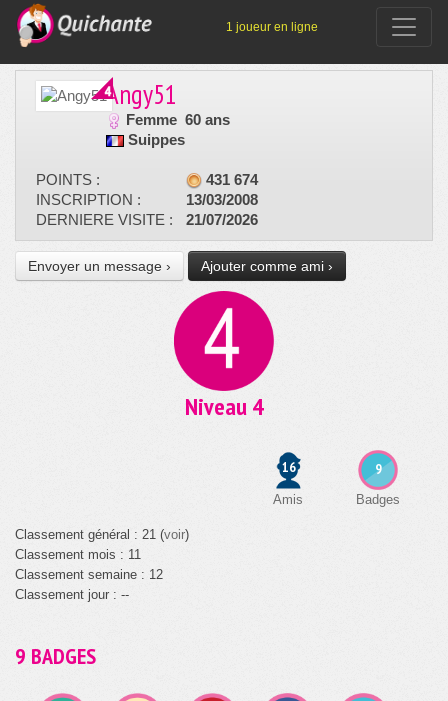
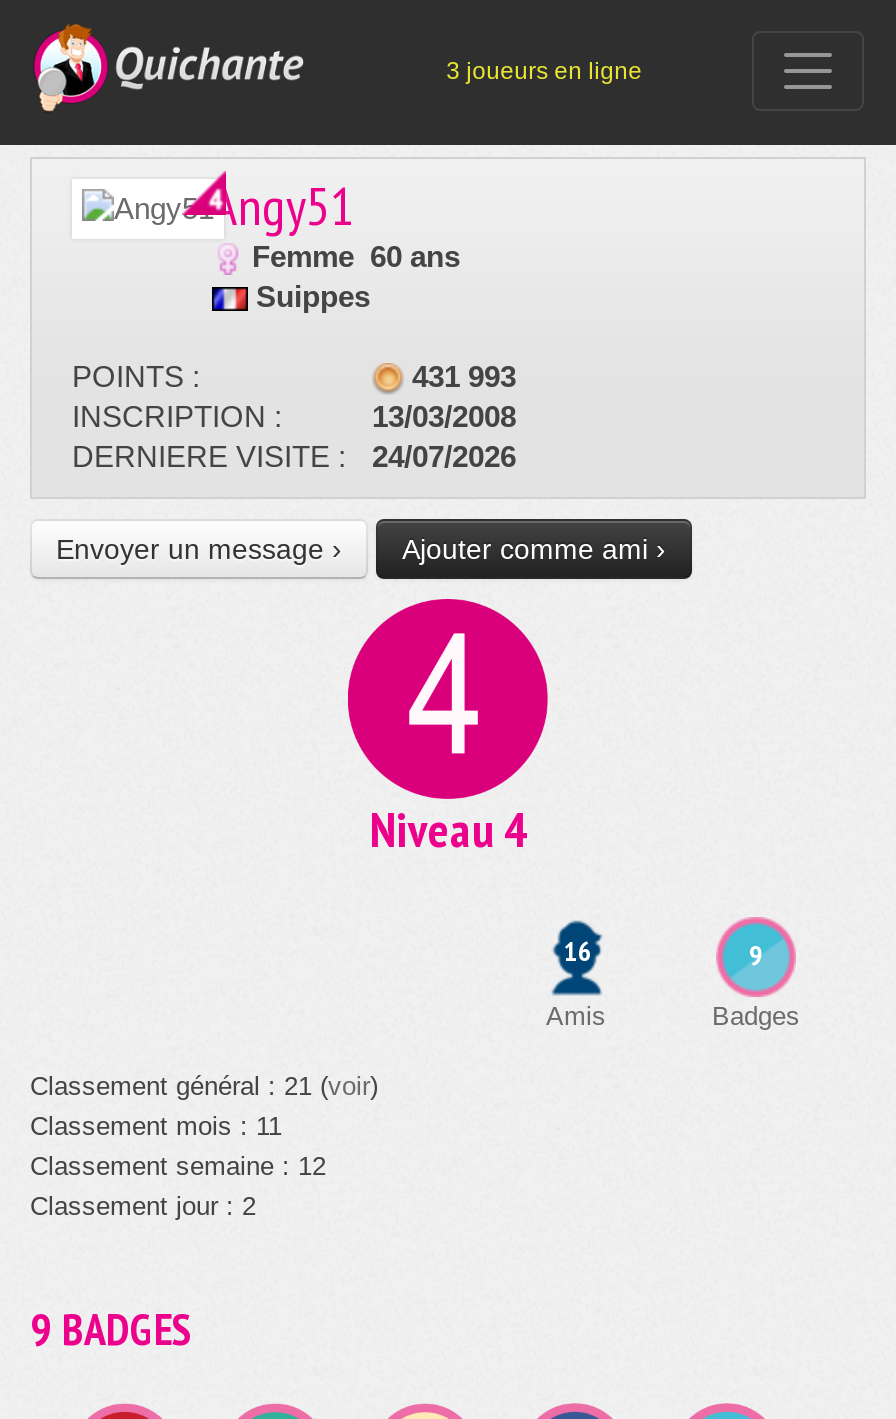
- 1 joueur en ligne
+ 3 joueurs en ligne

- 431 674
+ 431 993

- DERNIERE VISITE : 21/07/2026
+ DERNIERE VISITE : 24/07/2026

- Classement jour : --
+ Classement jour : 2
